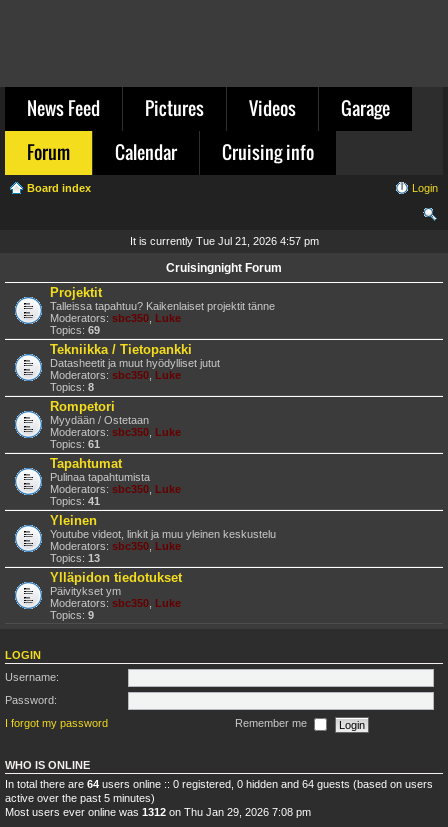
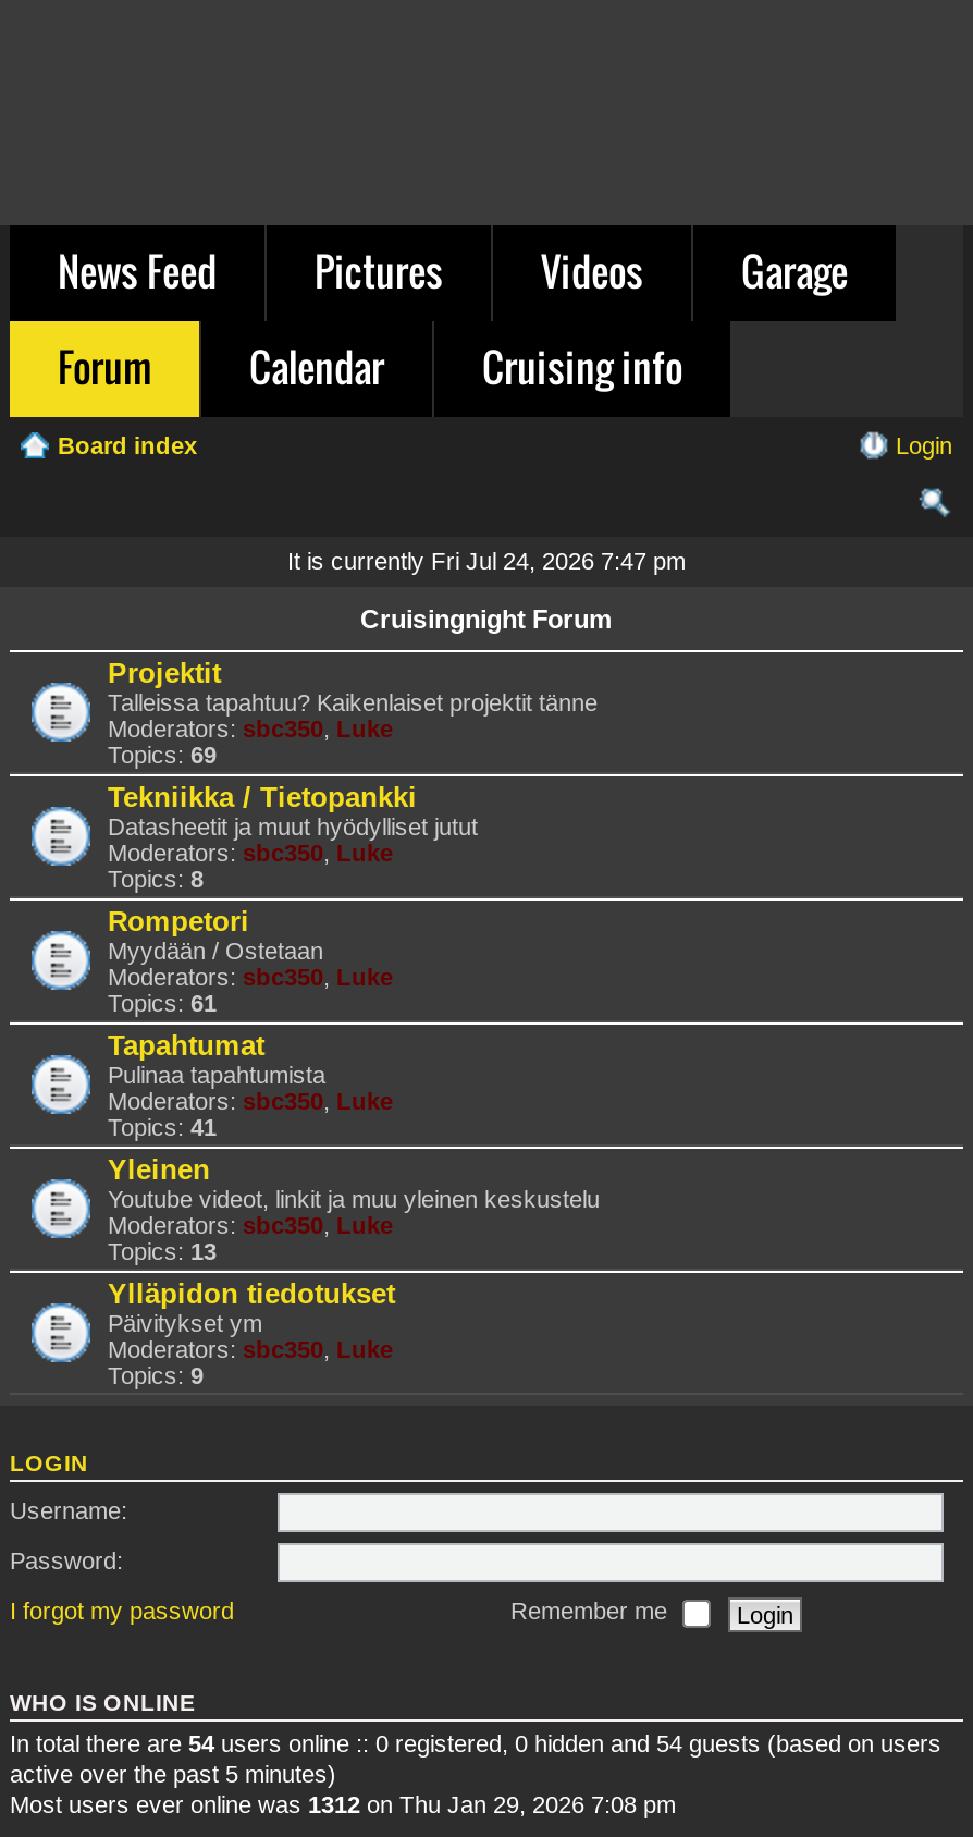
- It is currently Tue Jul 21, 2026 4:57 pm
+ It is currently Fri Jul 24, 2026 7:47 pm

- In total there are 64 users online :: 0 registered, 0 hidden and 64 guests (based on users
+ In total there are 54 users online :: 0 registered, 0 hidden and 54 guests (based on users
